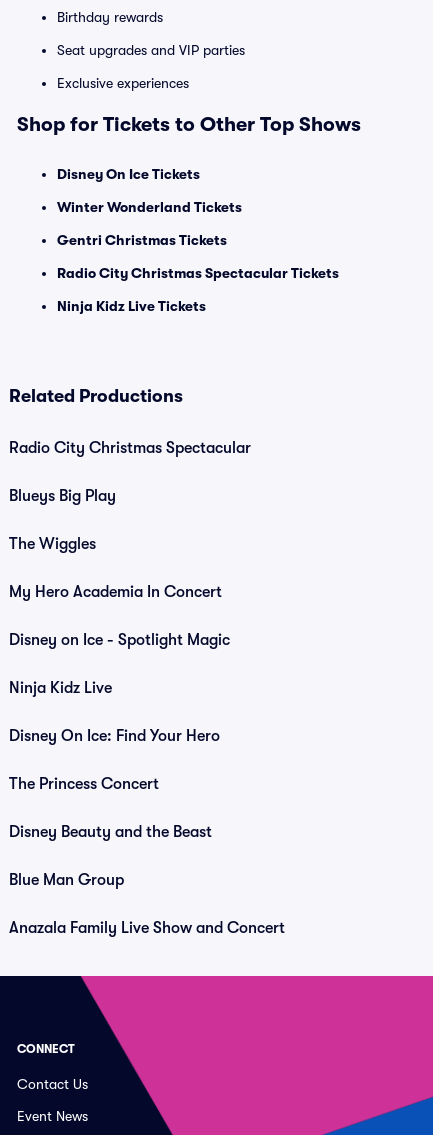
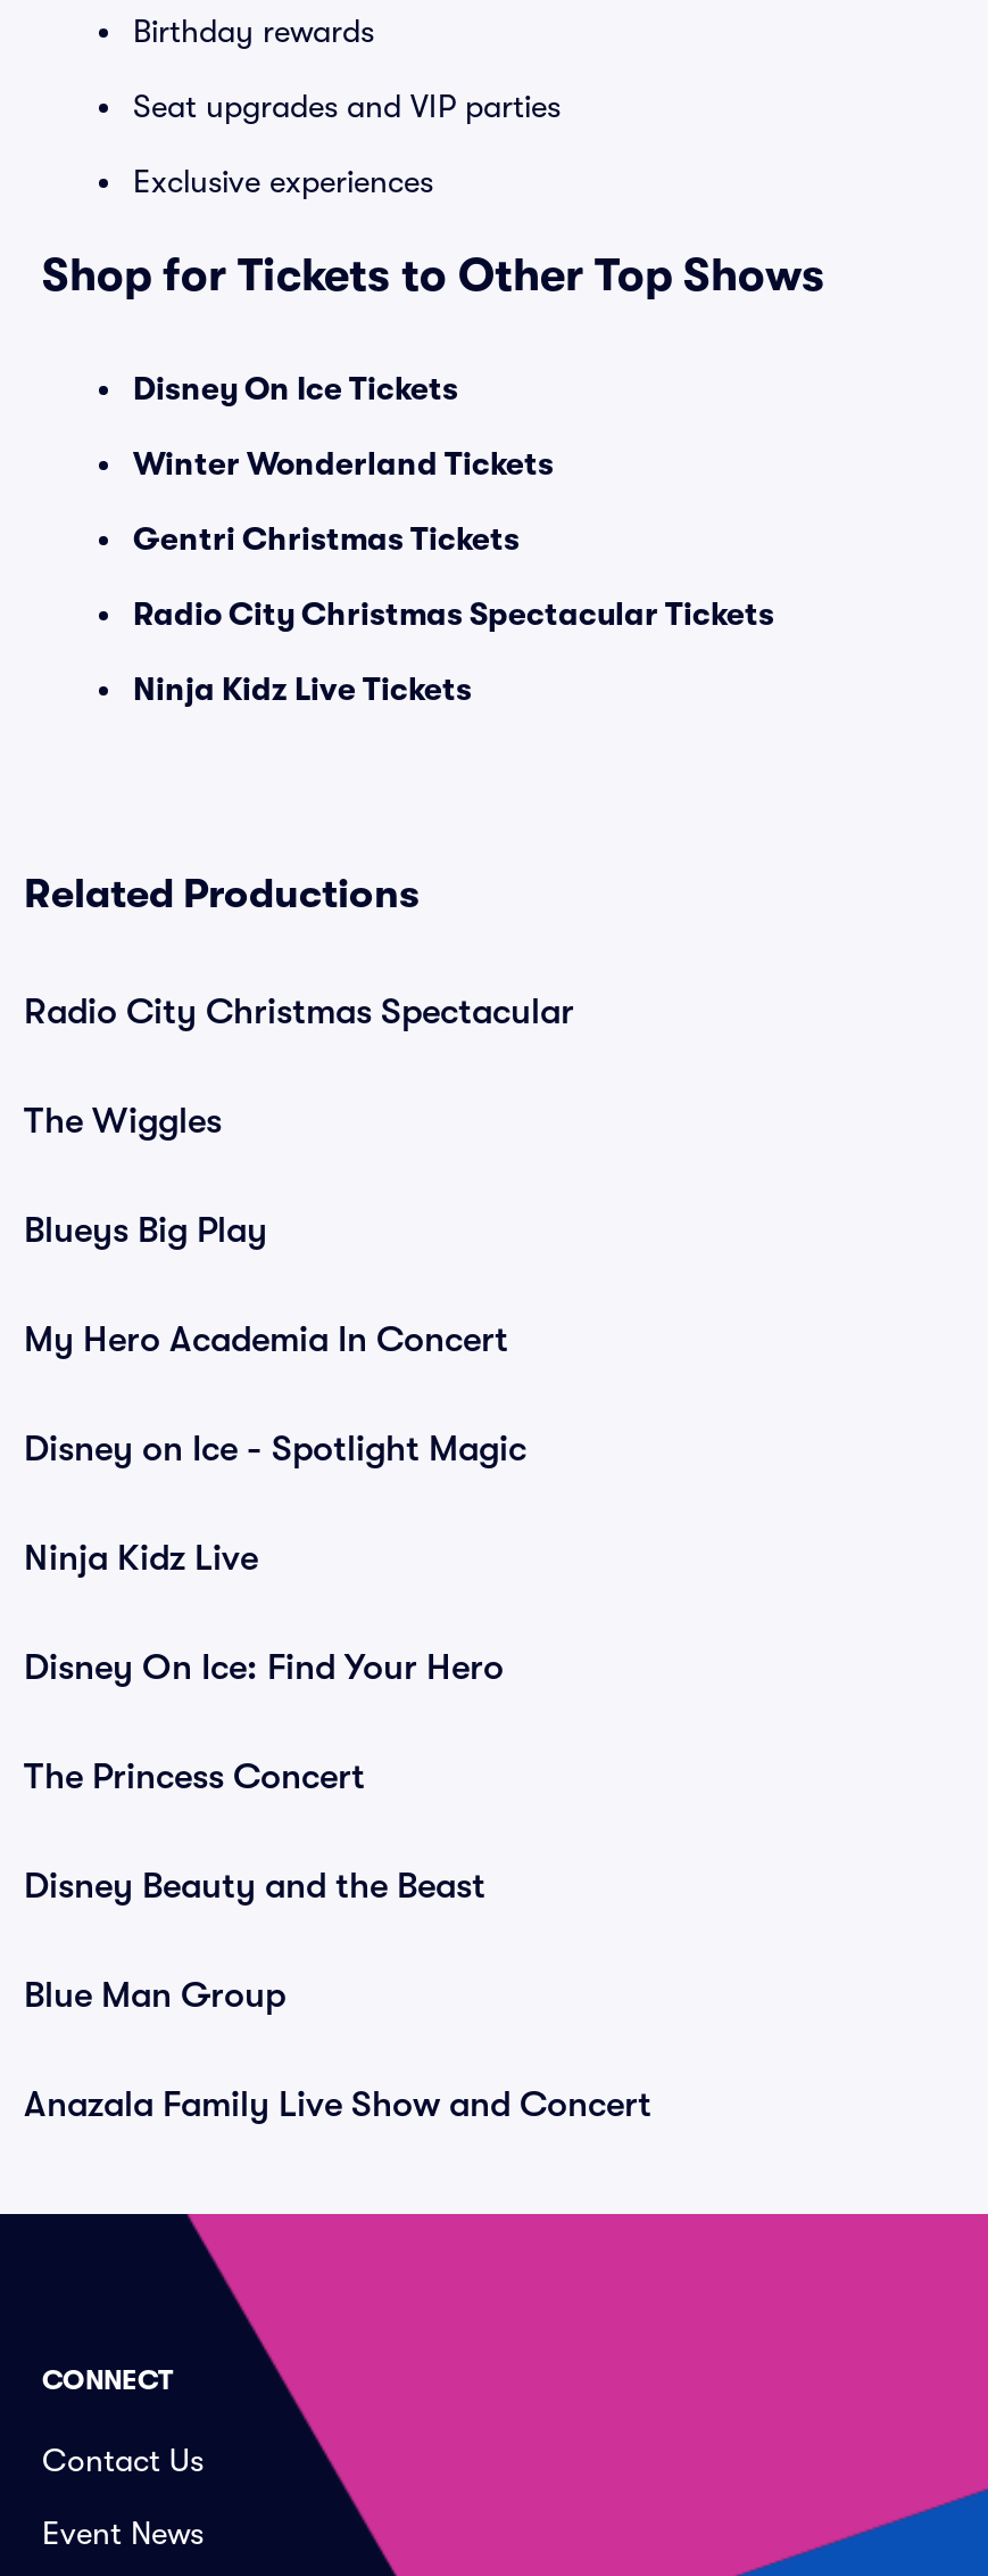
moved down: Blueys Big Play

moved up: The Wiggles
